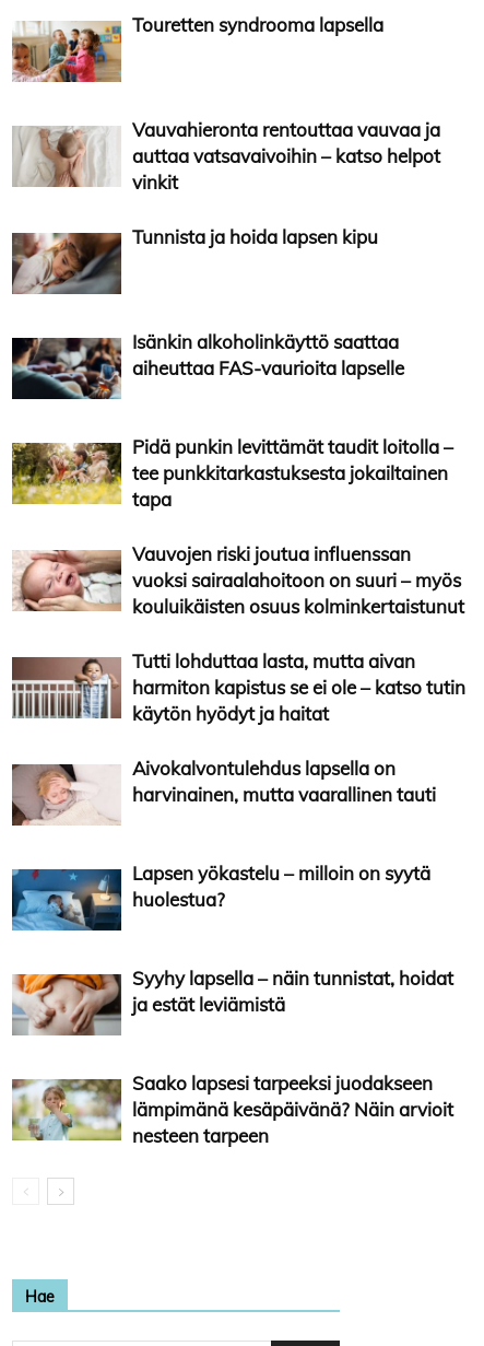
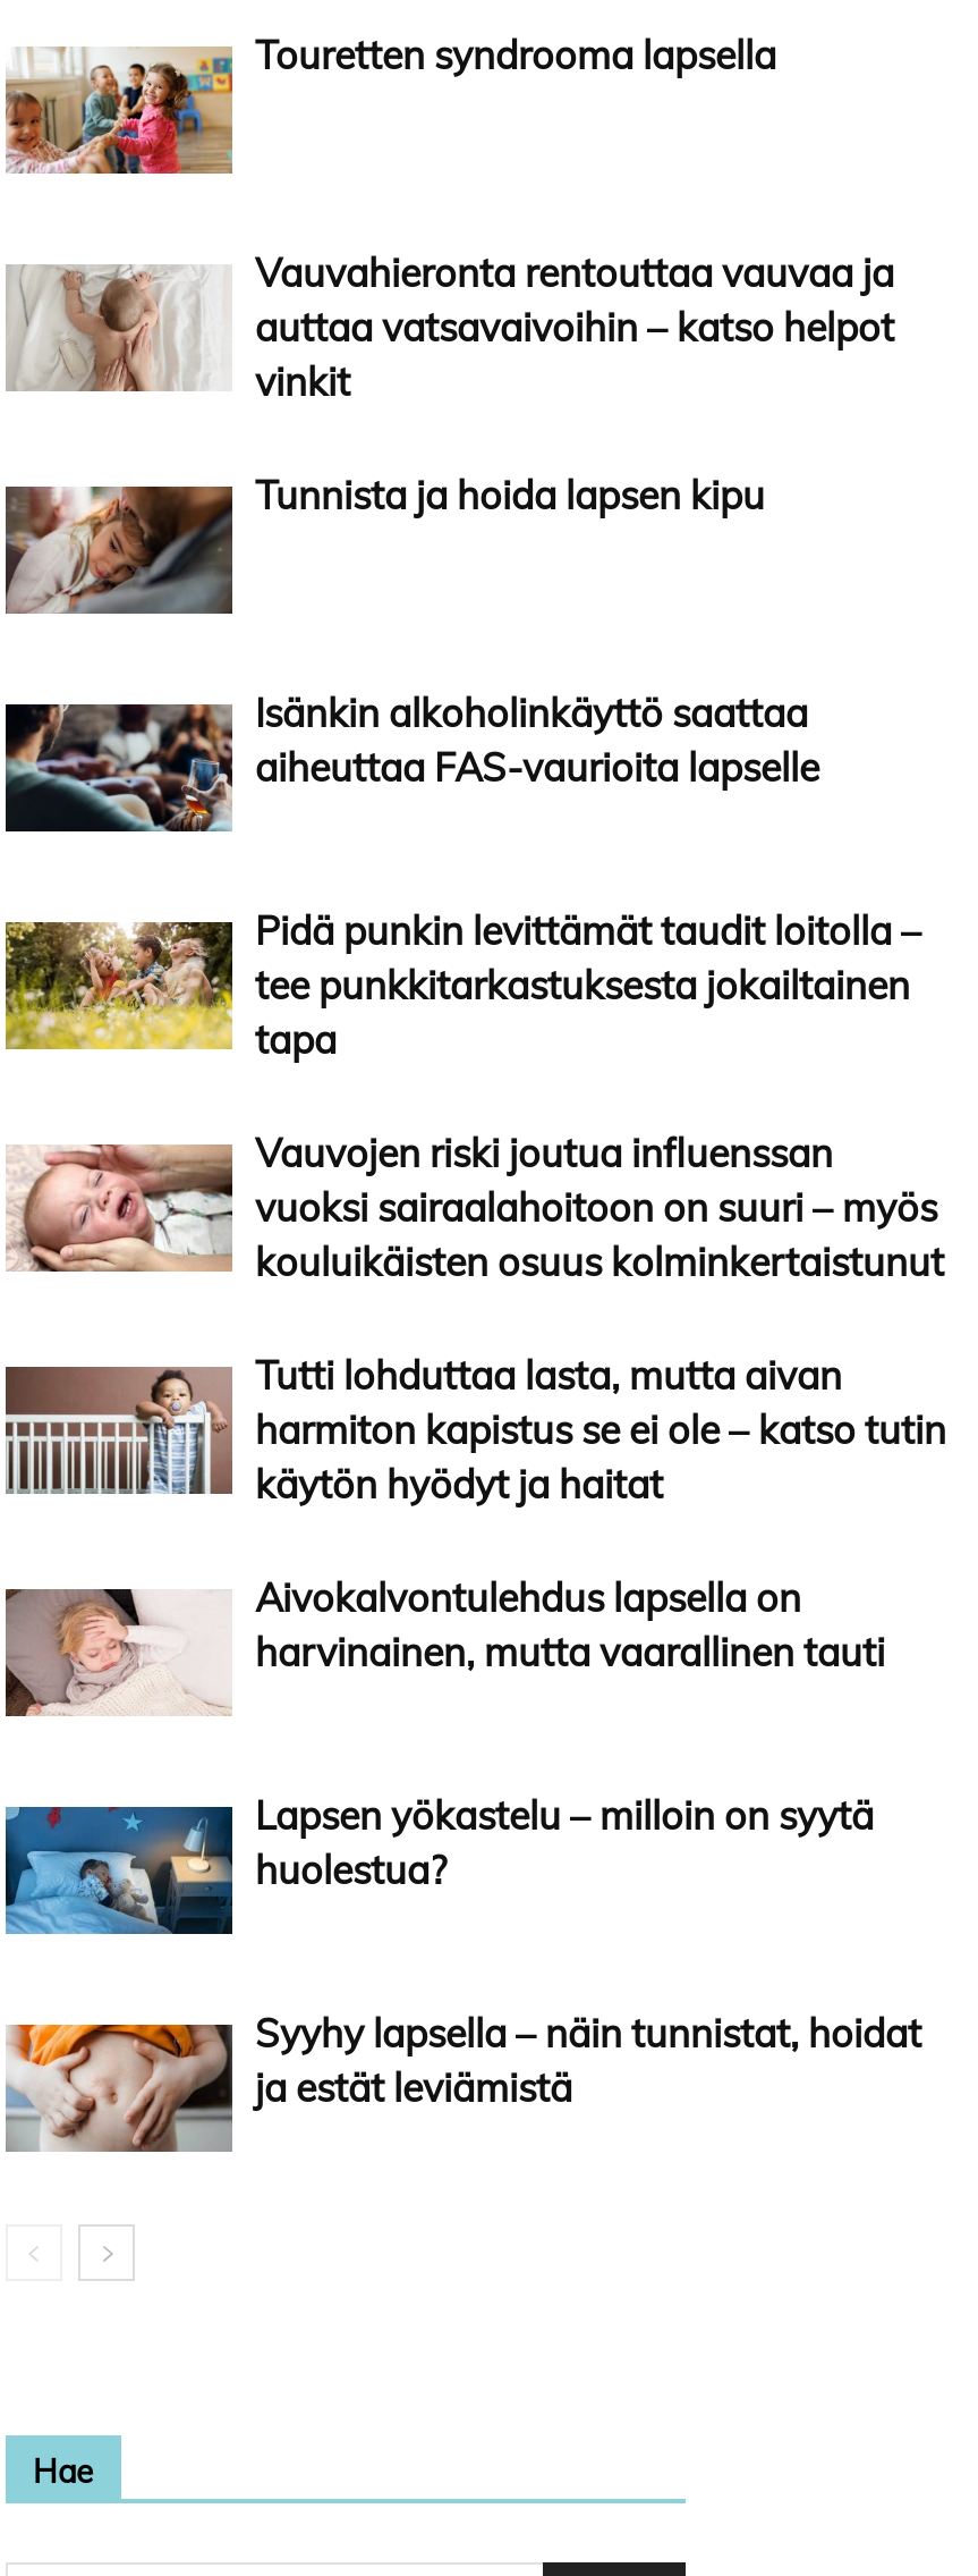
- [image]
- Saako lapsesi tarpeeksi juodakseen
- lämpimänä kesäpäivänä? Näin arvioit
- nesteen tarpeen
